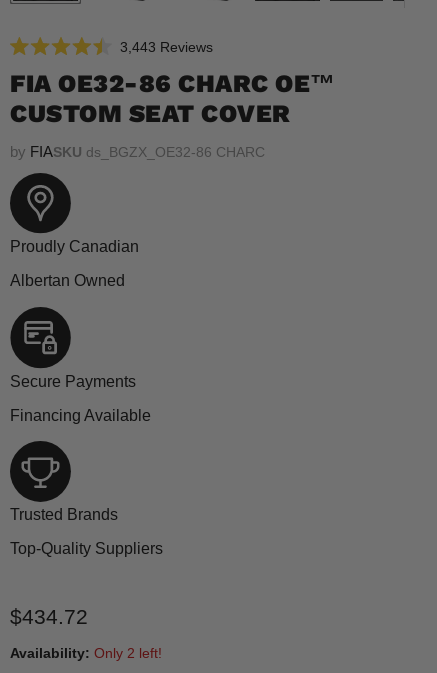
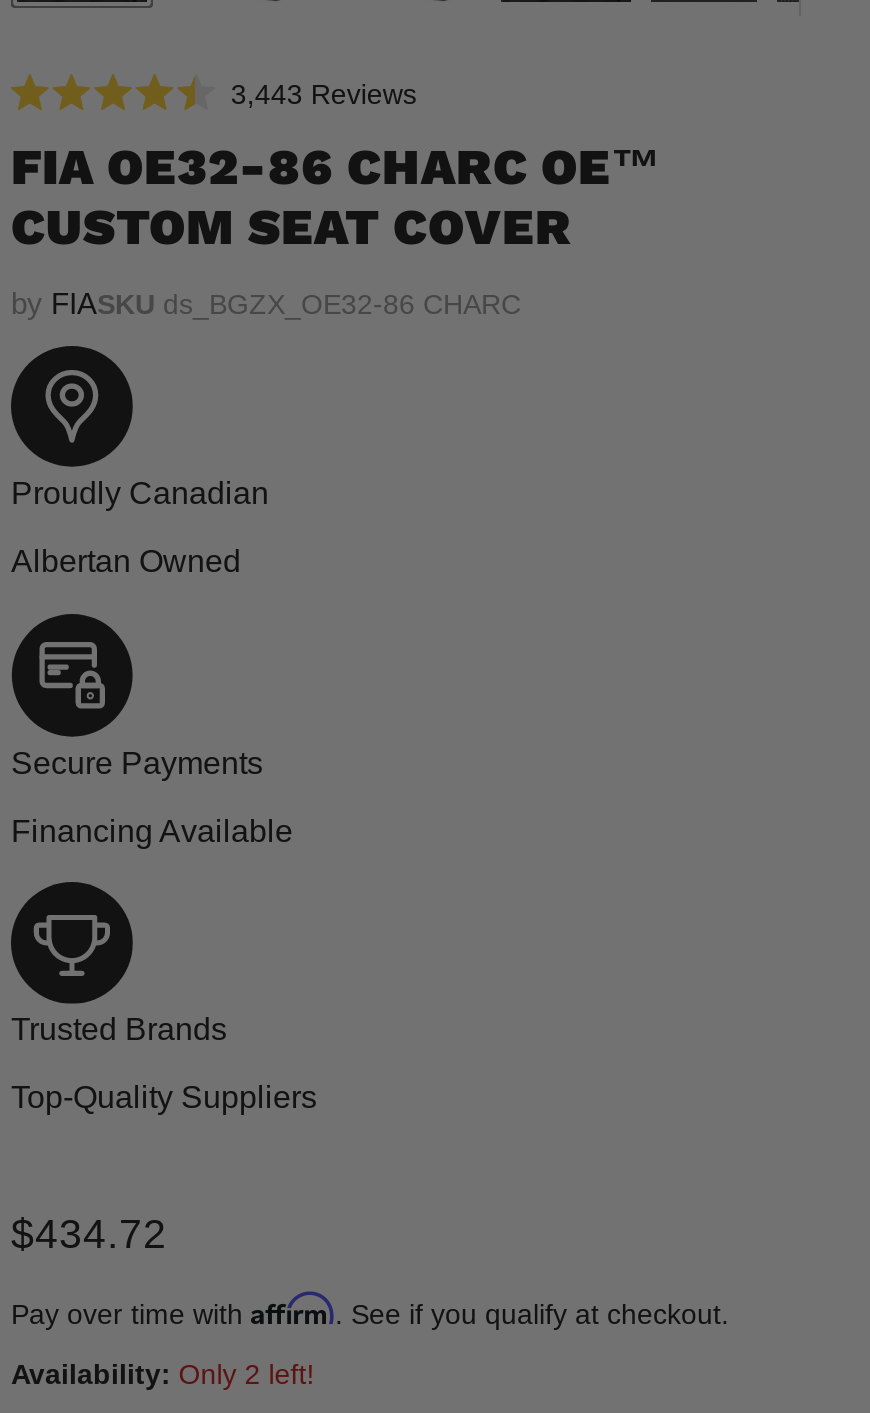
+ Pay over time with Affirm. See if you qualify at checkout.
